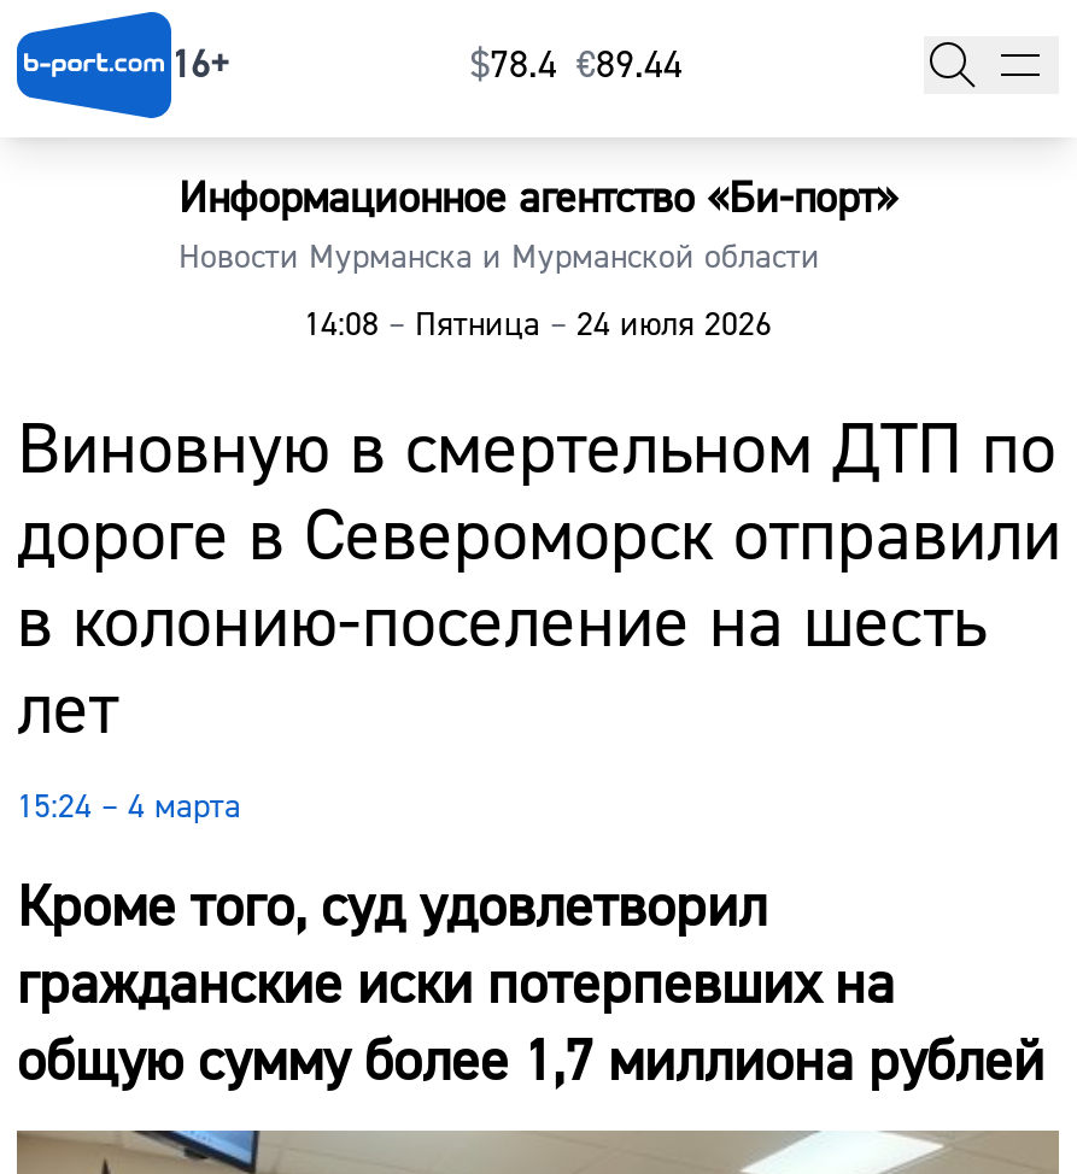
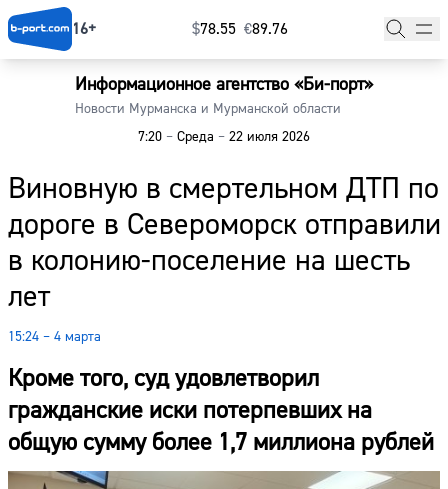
- $78.4 €89.44
+ $78.55 €89.76

- 14:08 – Пятница – 24 июля 2026
+ 7:20 – Среда – 22 июля 2026
